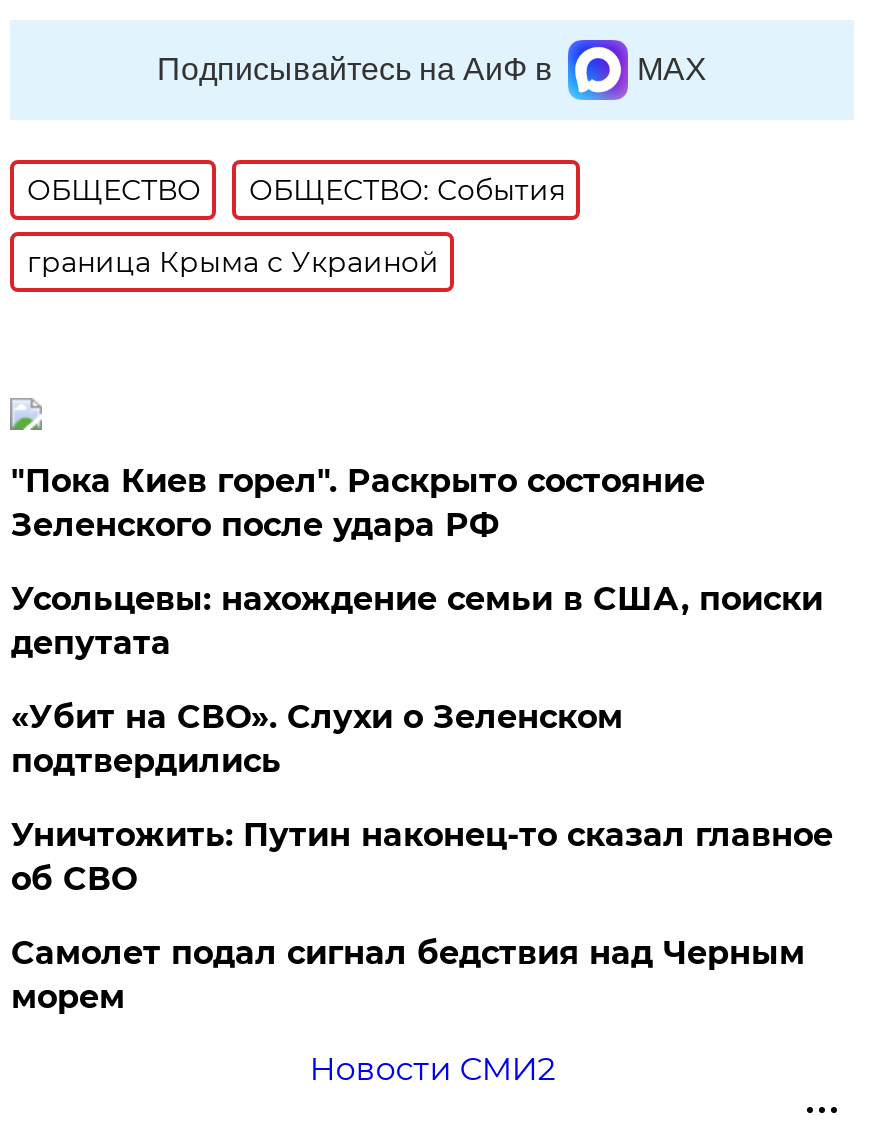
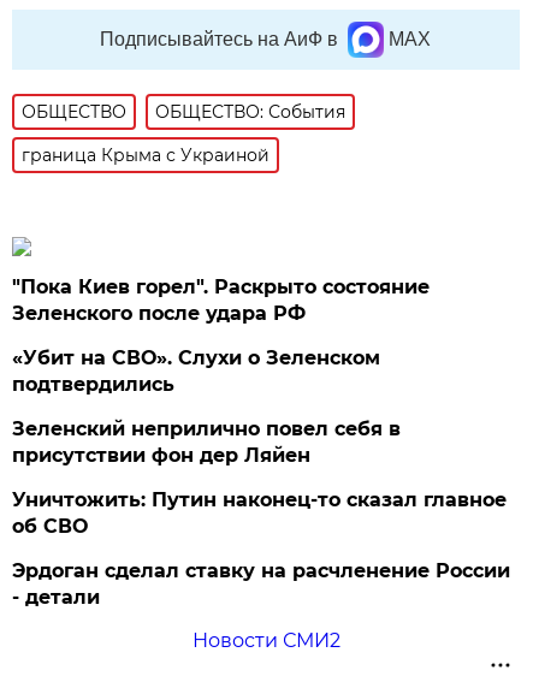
- Усольцевы: нахождение семьи в США, поиски
- депутата

moved up: «Убит на СВО». Слухи о Зеленском | подтвердились

+ Зеленский неприлично повел cебя в
+ присутствии фон дер Ляйен

- Самолет подал сигнал бедствия над Черным
- морем
+ Эрдоган сделал ставку на расчленение России
+ - детали
